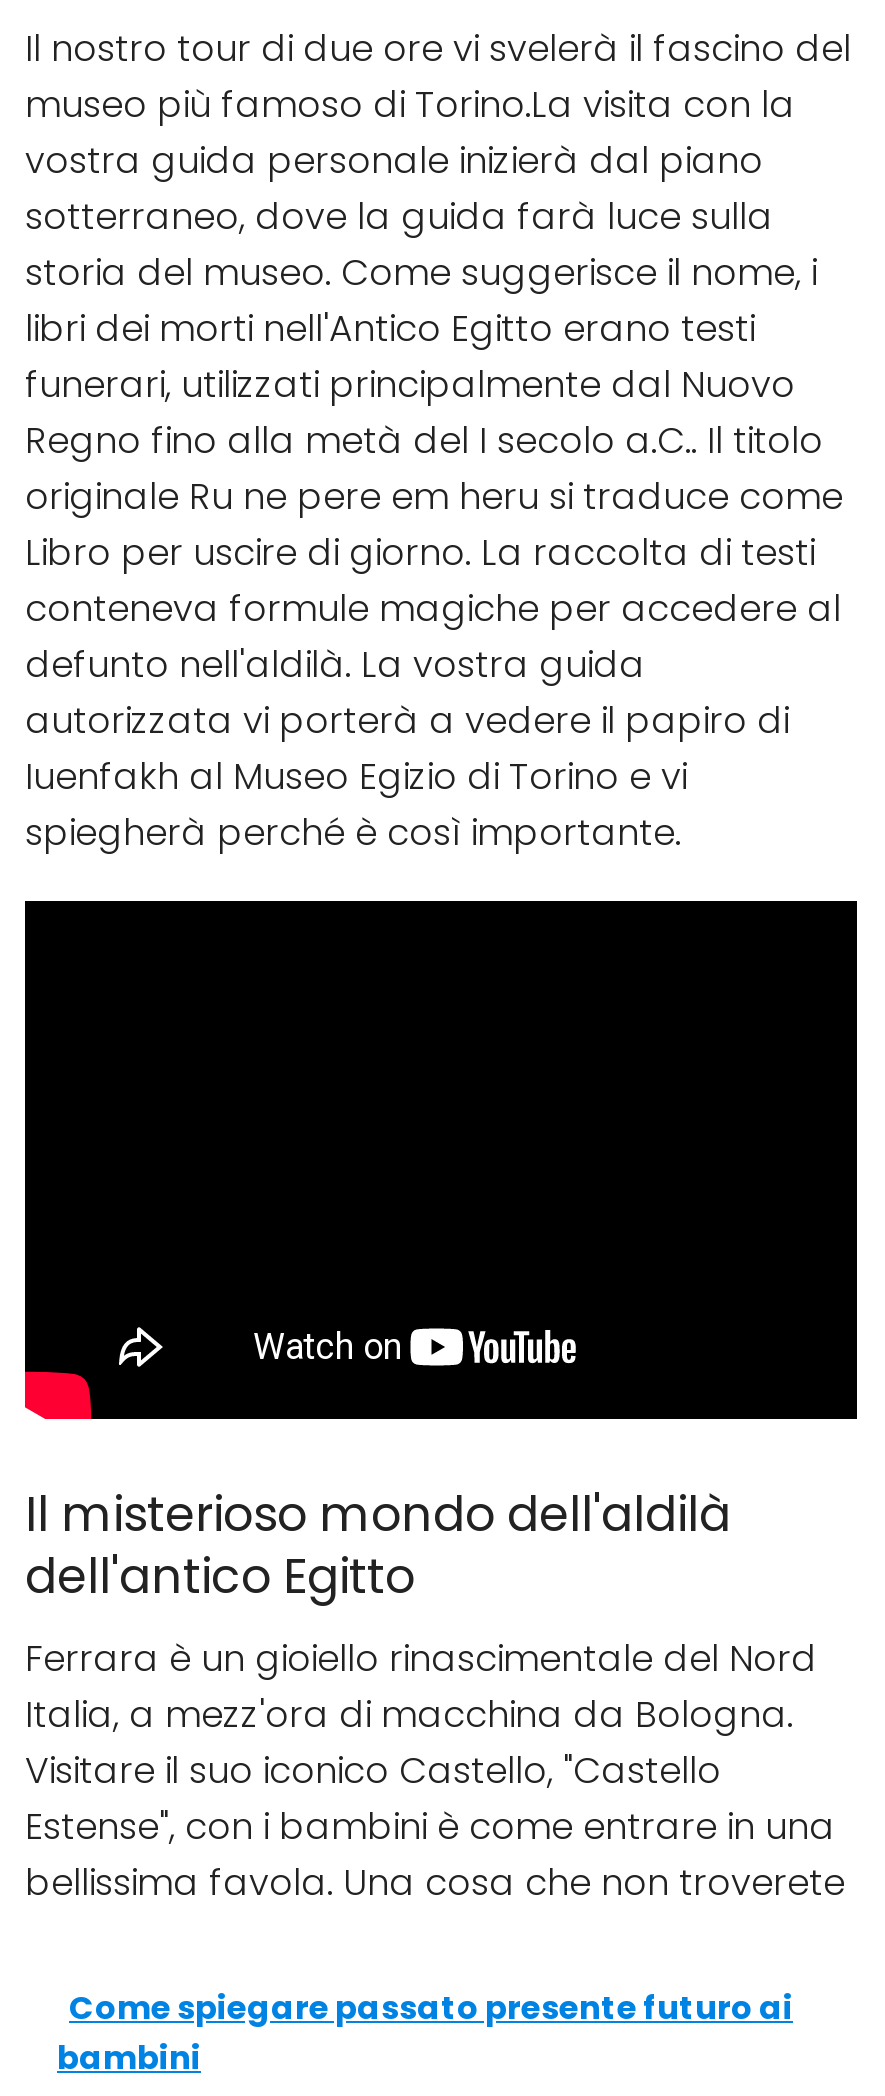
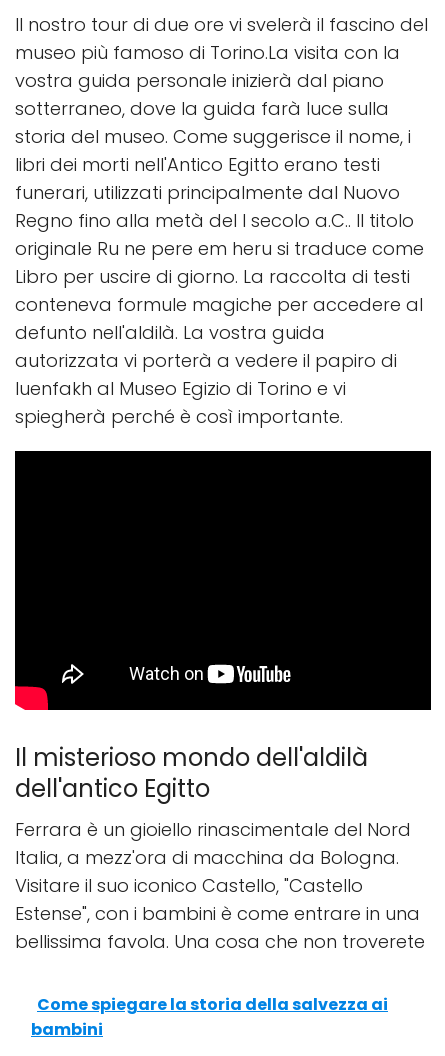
- Come spiegare passato presente futuro ai
+ Come spiegare la storia della salvezza ai
